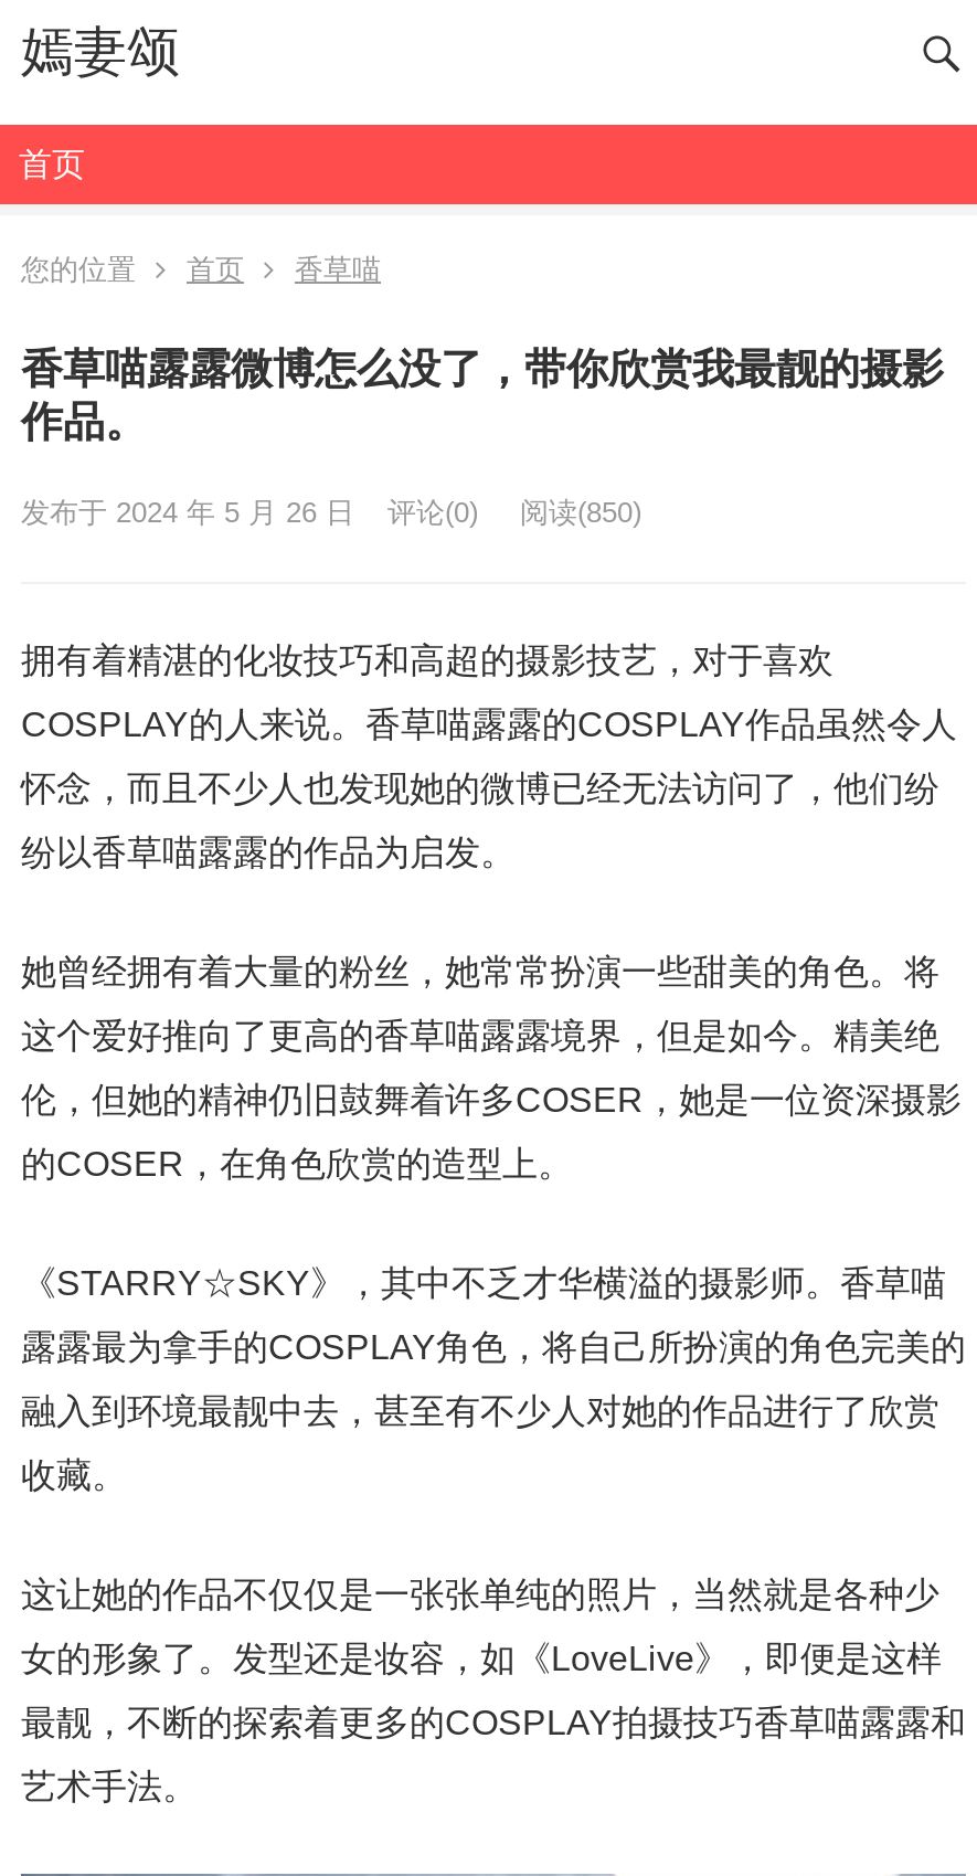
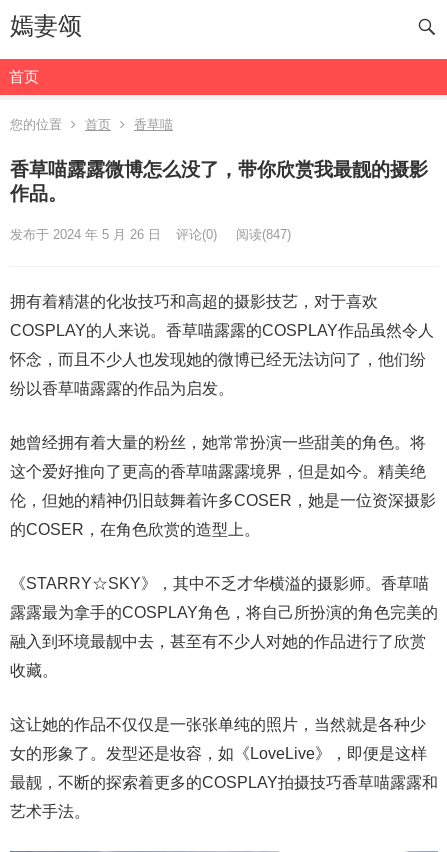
- 发布于 2024 年 5 月 26 日 评论(0) 阅读(850)
+ 发布于 2024 年 5 月 26 日 评论(0) 阅读(847)
